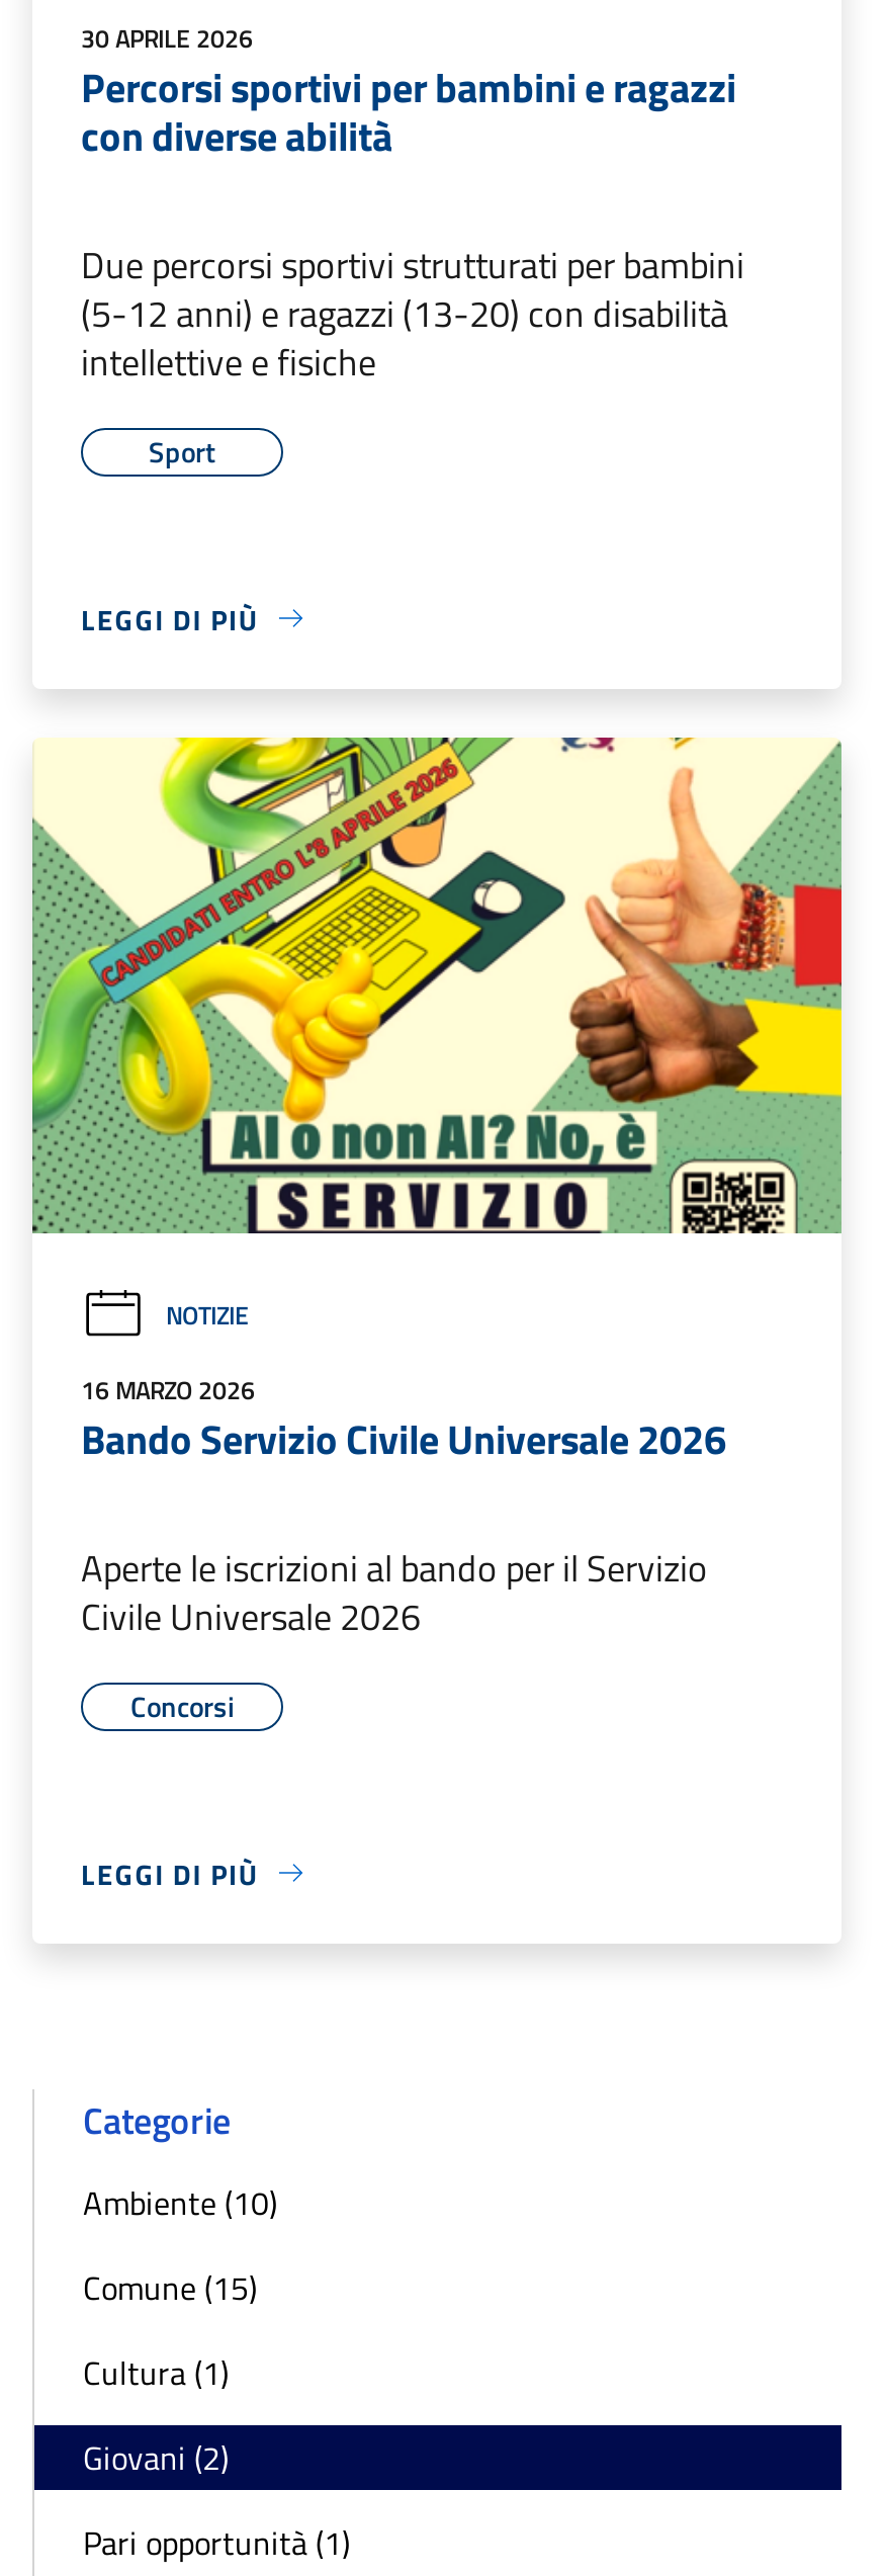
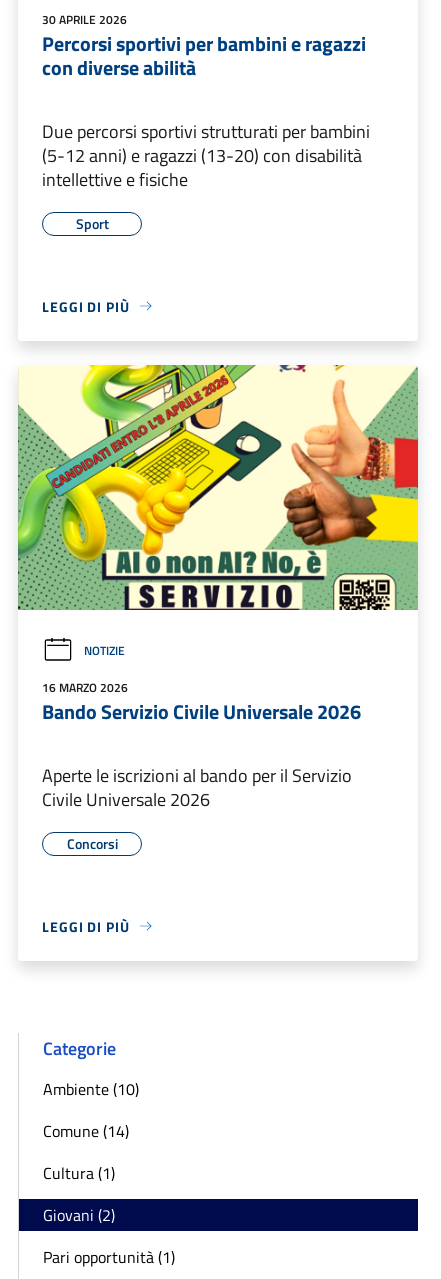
- Comune (15)
+ Comune (14)
